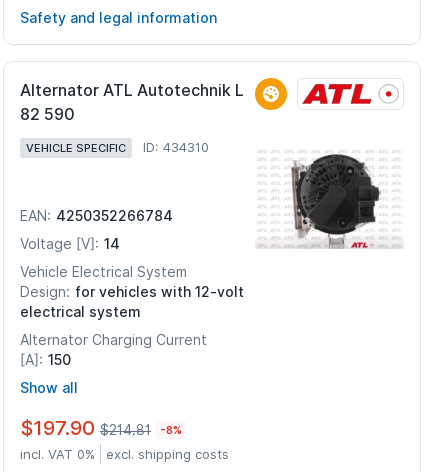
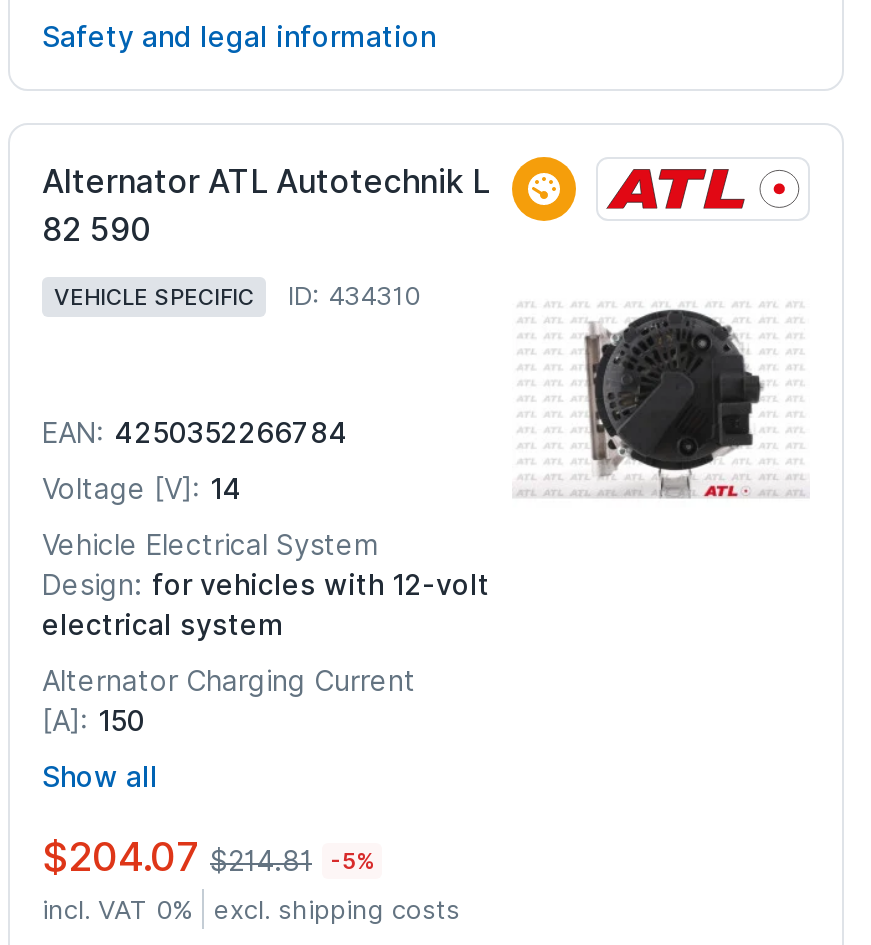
- $197.90 $214.81
+ $204.07 $214.81

- -8%
+ -5%
